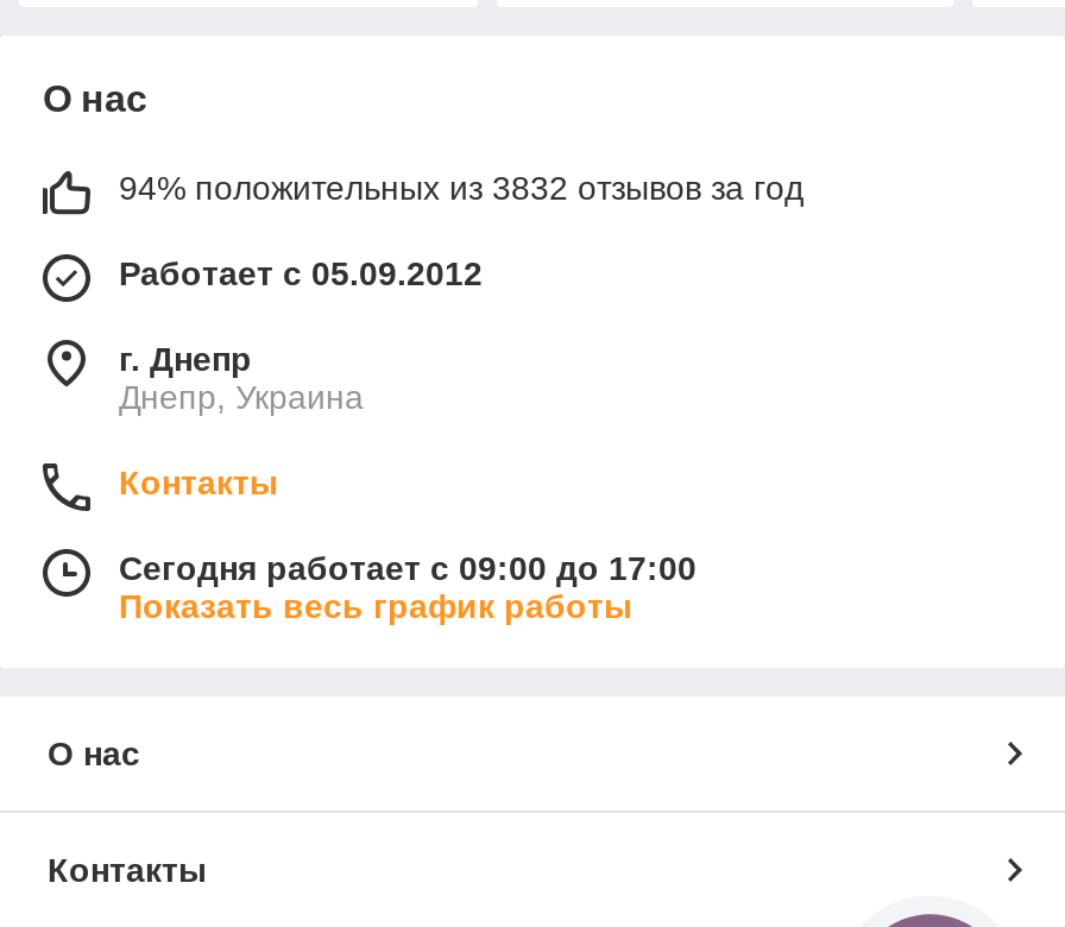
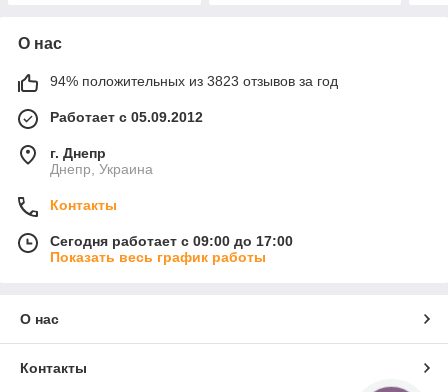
- 94% положительных из 3832 отзывов за год
+ 94% положительных из 3823 отзывов за год
